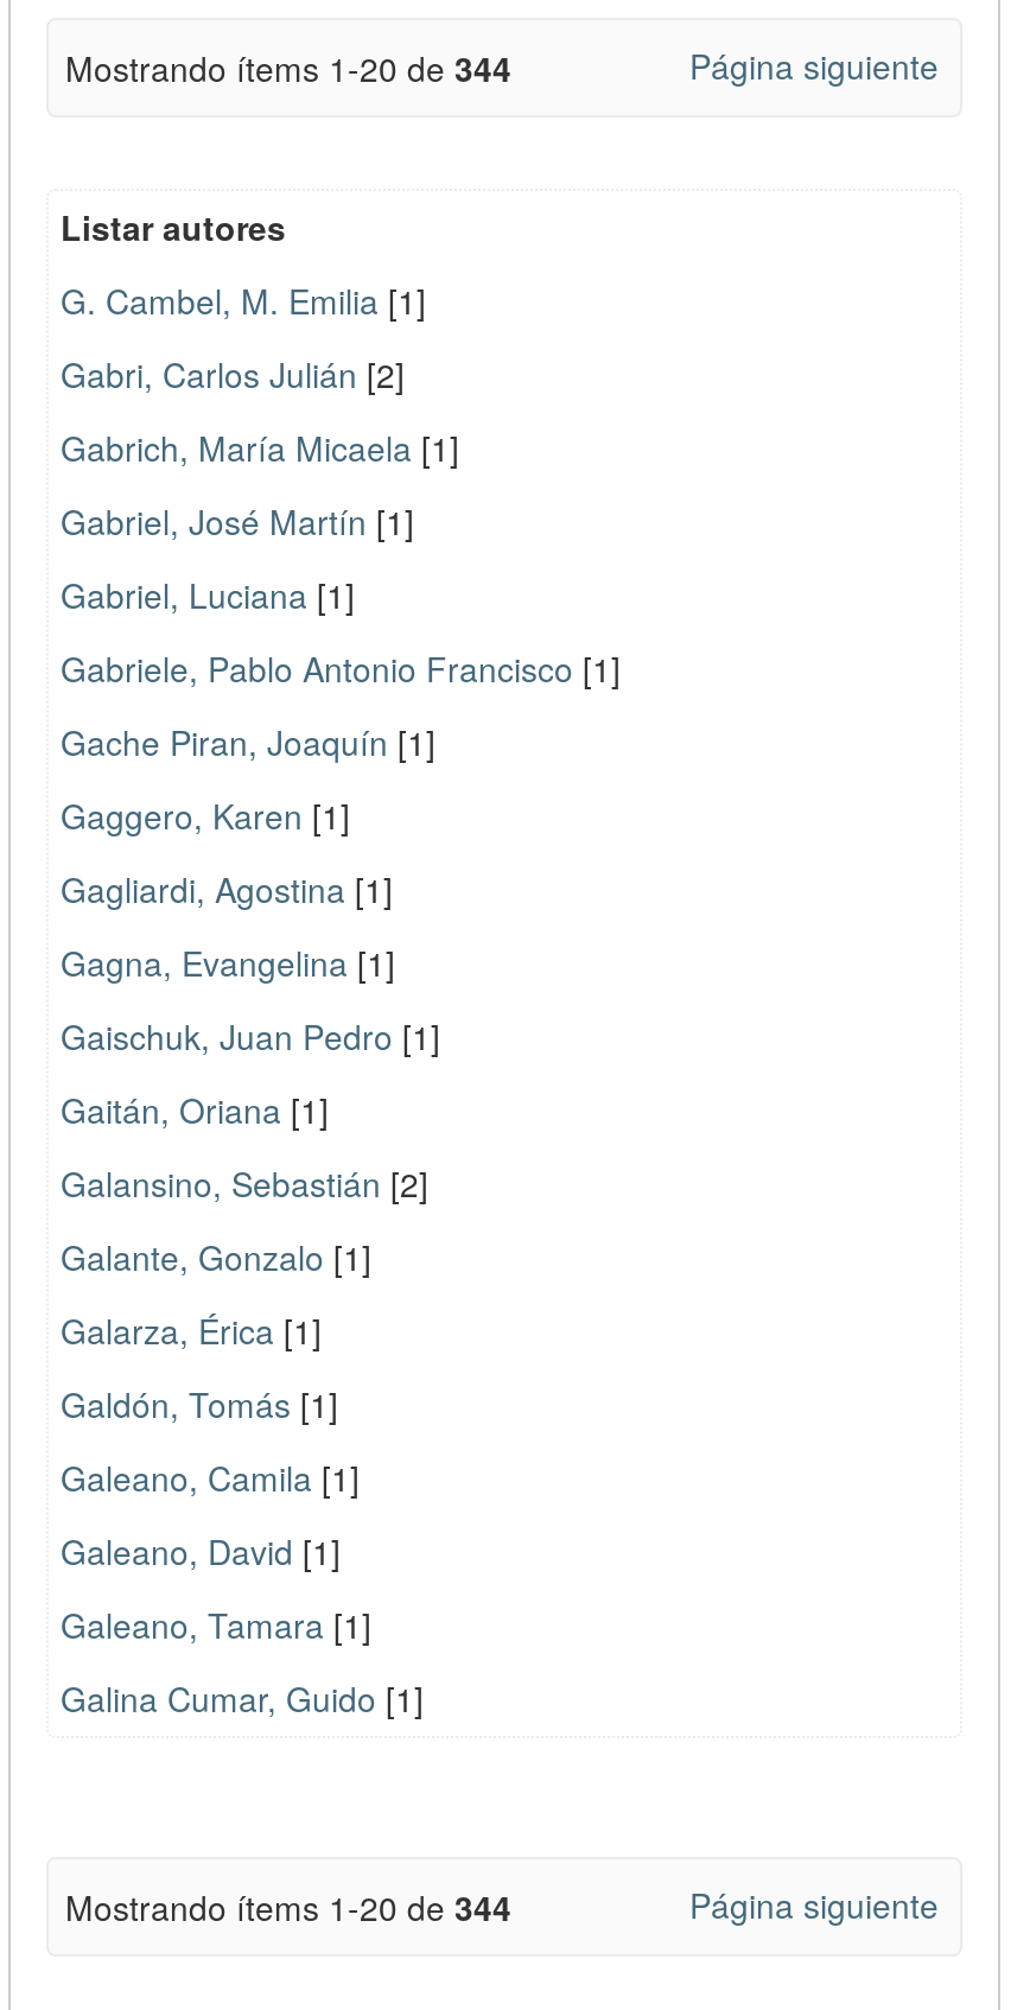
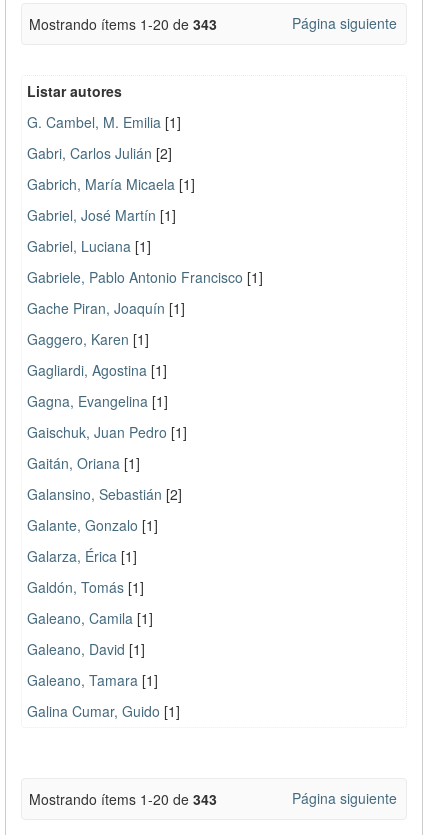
- Mostrando ítems 1-20 de 344
+ Mostrando ítems 1-20 de 343

- Mostrando ítems 1-20 de 344
+ Mostrando ítems 1-20 de 343
